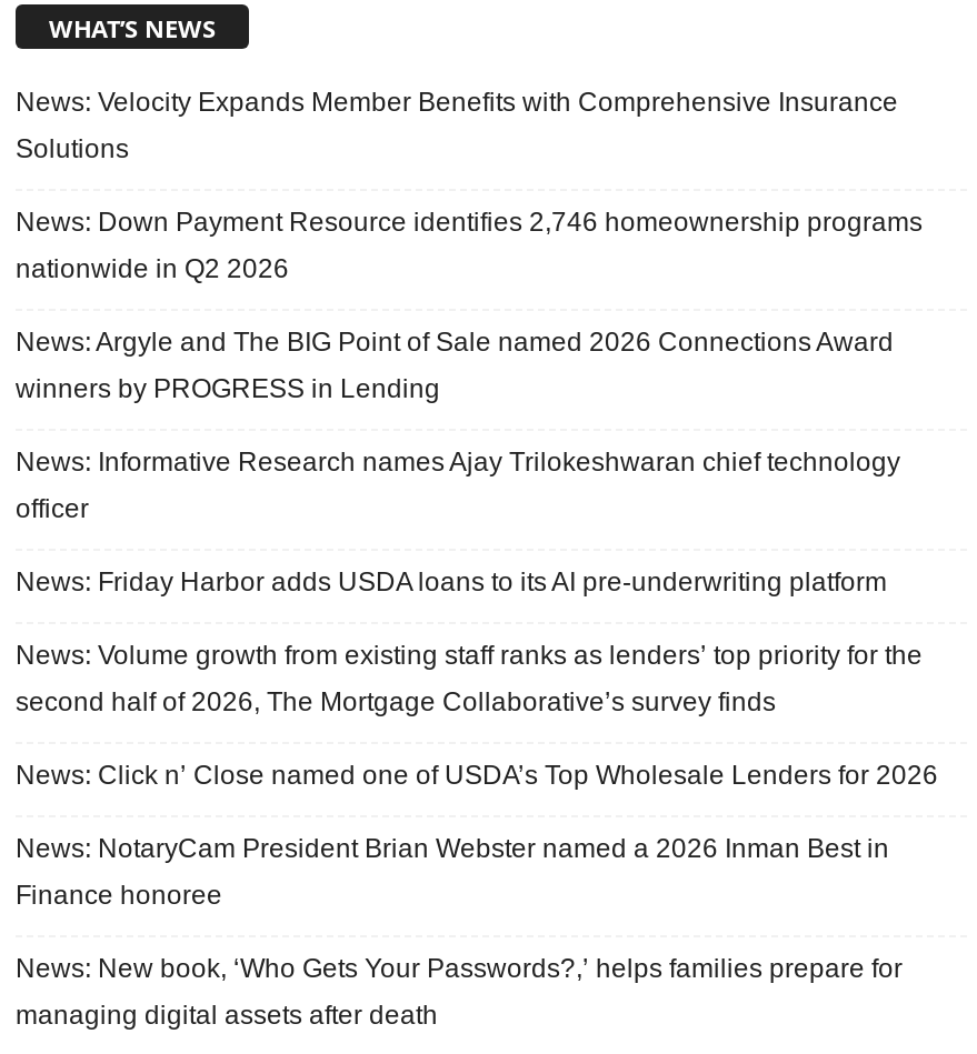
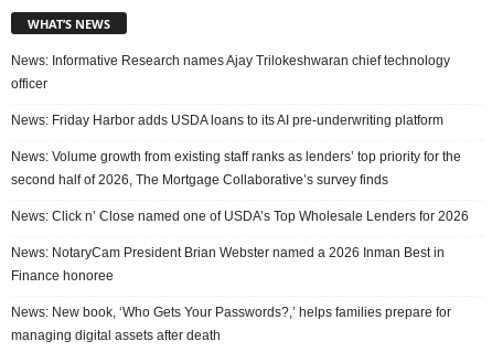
- News: Velocity Expands Member Benefits with Comprehensive Insurance
- Solutions
- News: Down Payment Resource identifies 2,746 homeownership programs
- nationwide in Q2 2026
- News: Argyle and The BIG Point of Sale named 2026 Connections Award
- winners by PROGRESS in Lending
